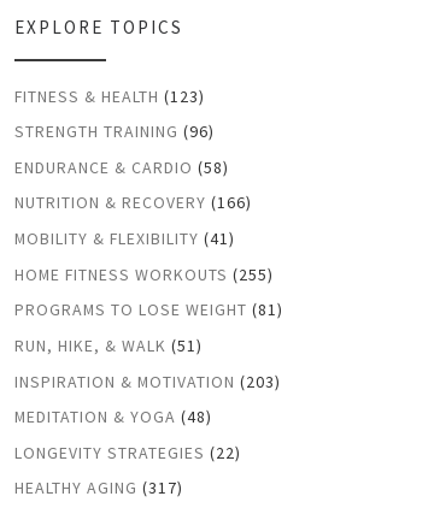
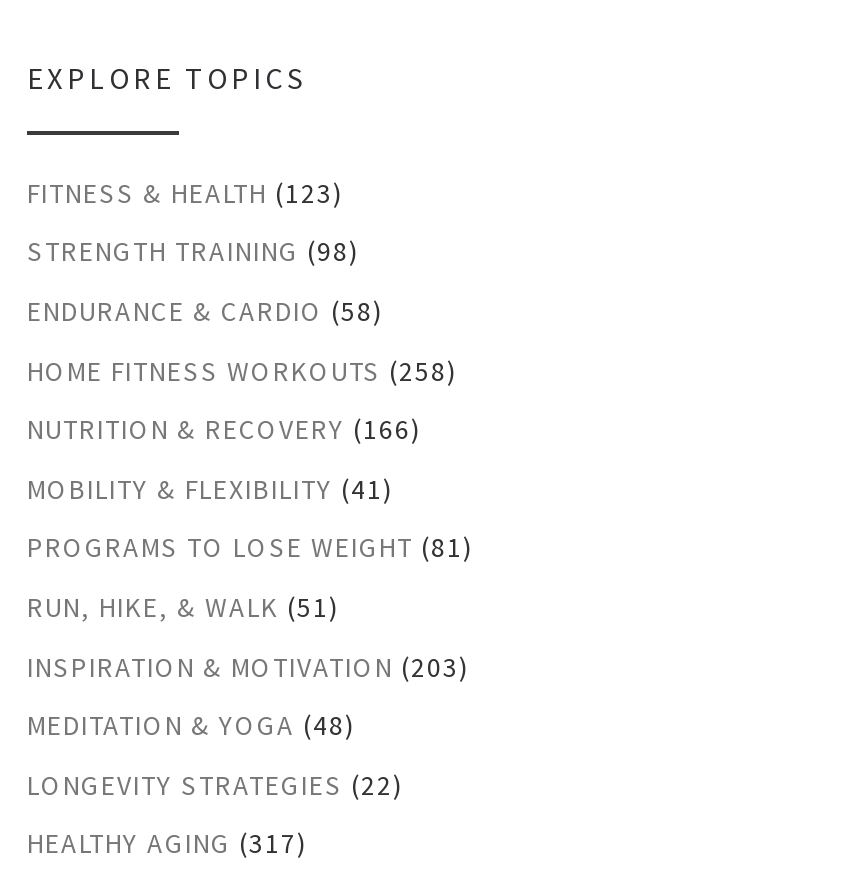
- STRENGTH TRAINING (96)
+ STRENGTH TRAINING (98)

+ HOME FITNESS WORKOUTS (258)

moved down: NUTRITION & RECOVERY (166) | MOBILITY & FLEXIBILITY (41)

- HOME FITNESS WORKOUTS (255)
